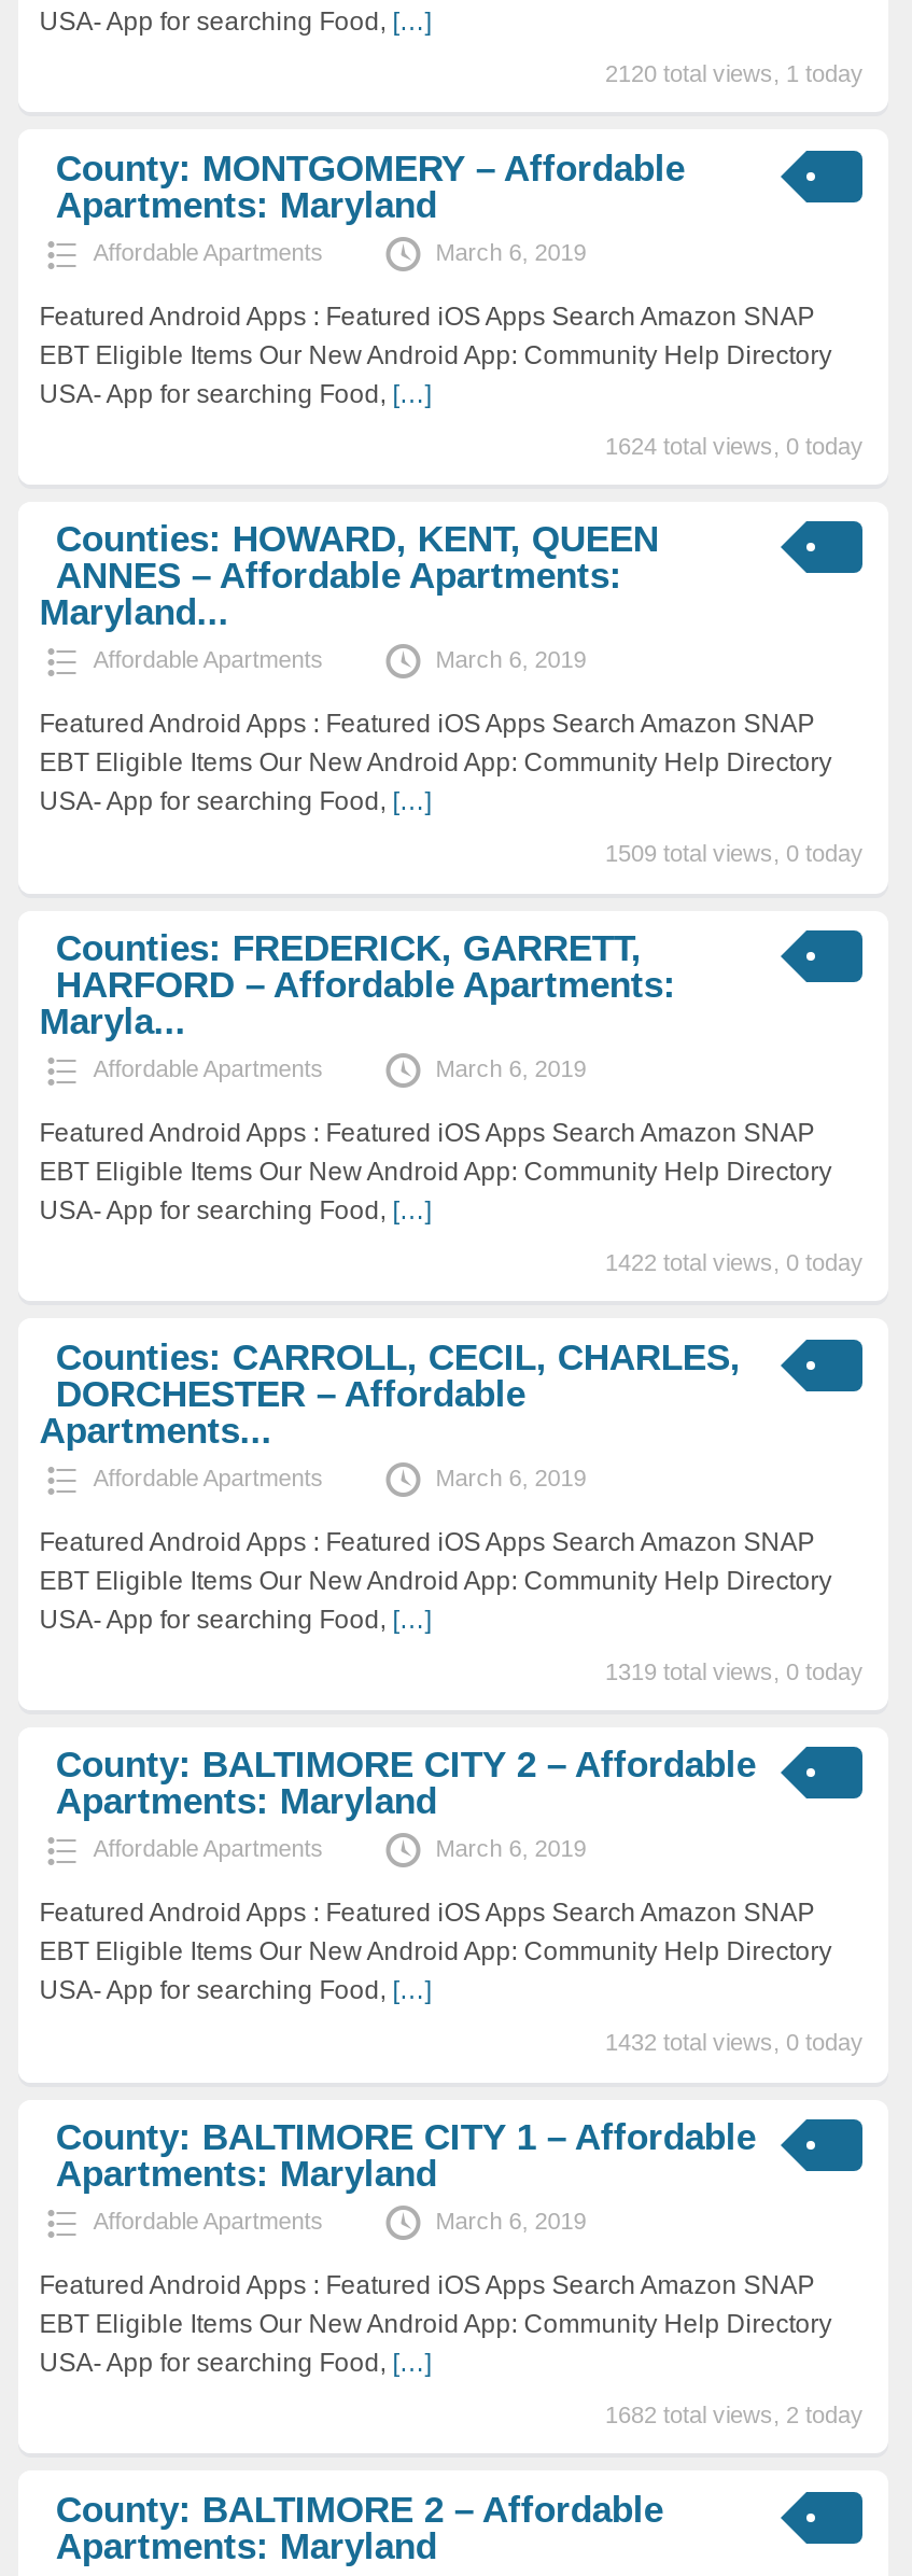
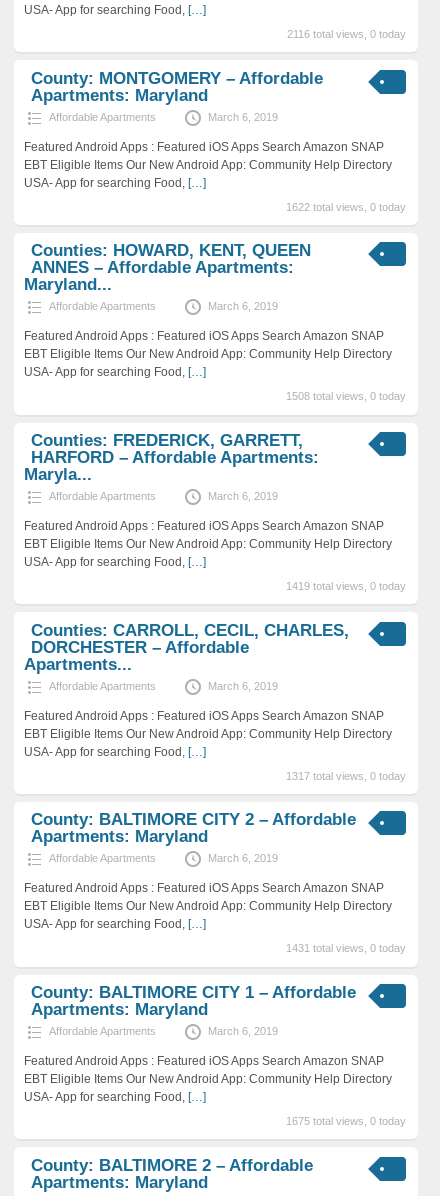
- 2120 total views, 1 today
+ 2116 total views, 0 today

- 1624 total views, 0 today
+ 1622 total views, 0 today

- 1509 total views, 0 today
+ 1508 total views, 0 today

- 1422 total views, 0 today
+ 1419 total views, 0 today

- 1319 total views, 0 today
+ 1317 total views, 0 today

- 1432 total views, 0 today
+ 1431 total views, 0 today

- 1682 total views, 2 today
+ 1675 total views, 0 today
